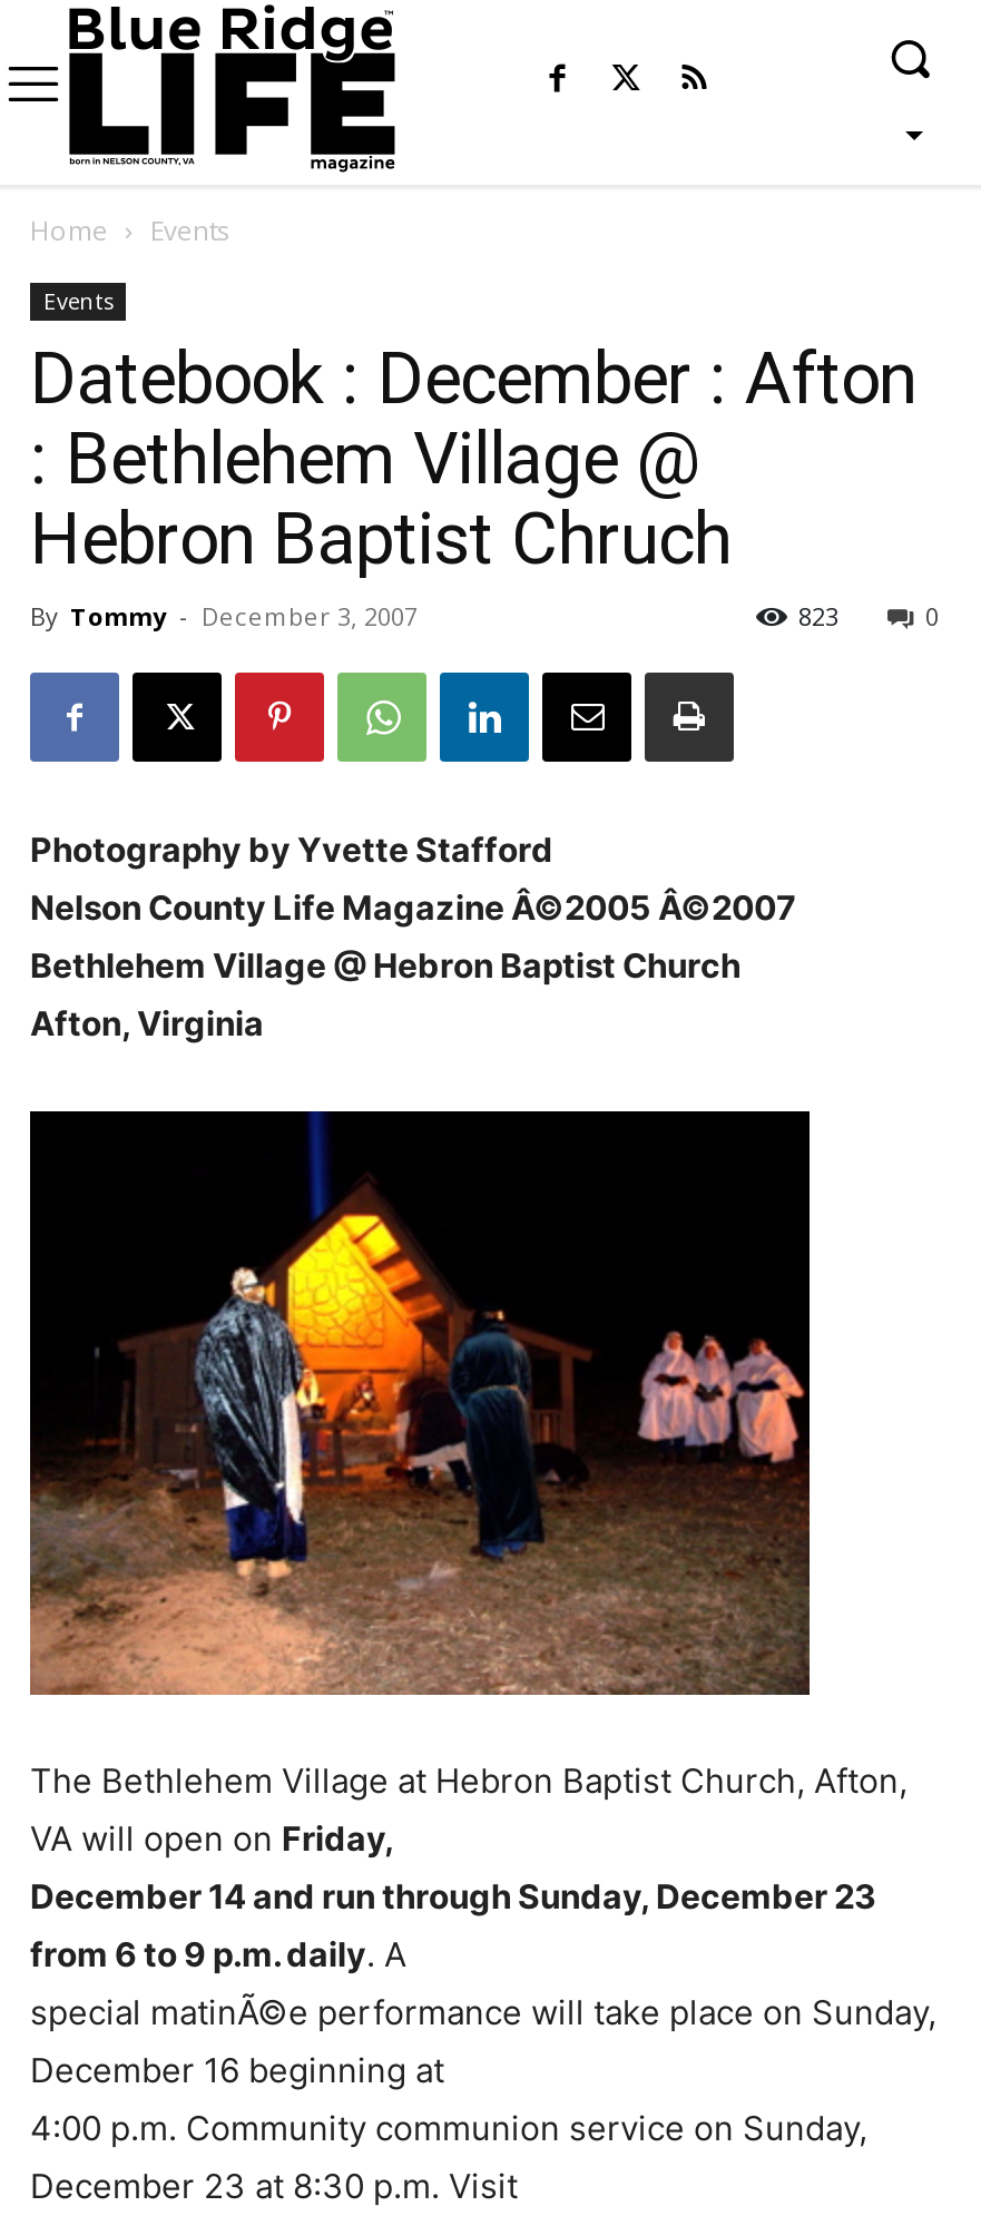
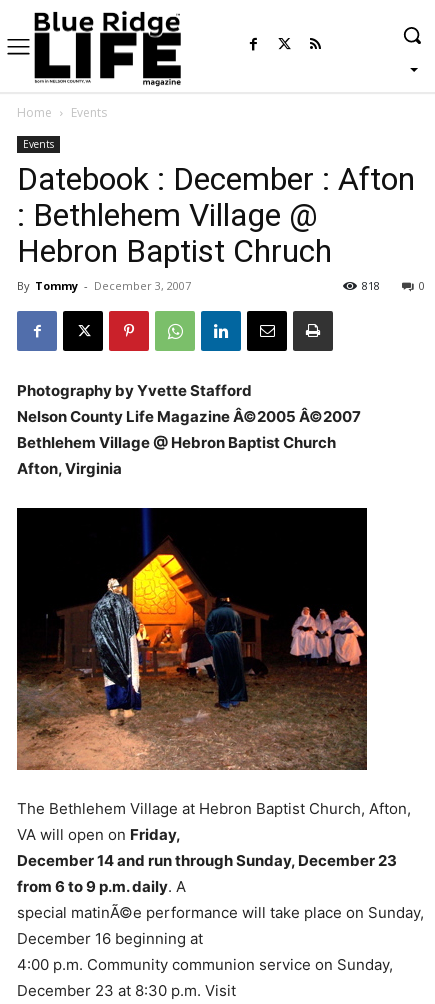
- 823
+ 818
